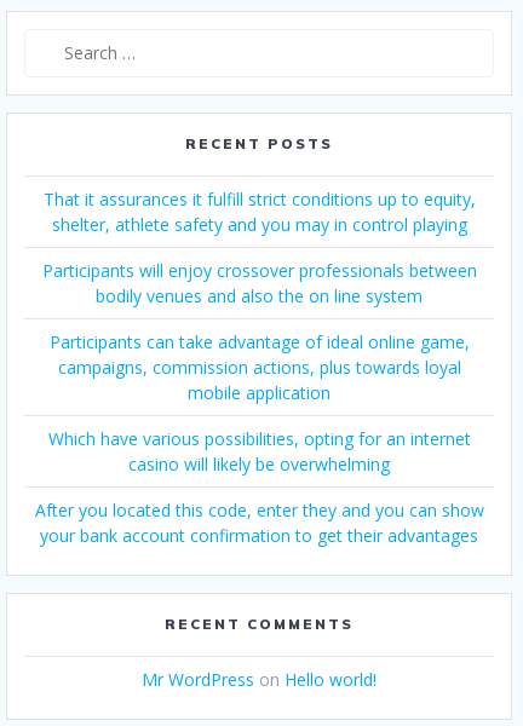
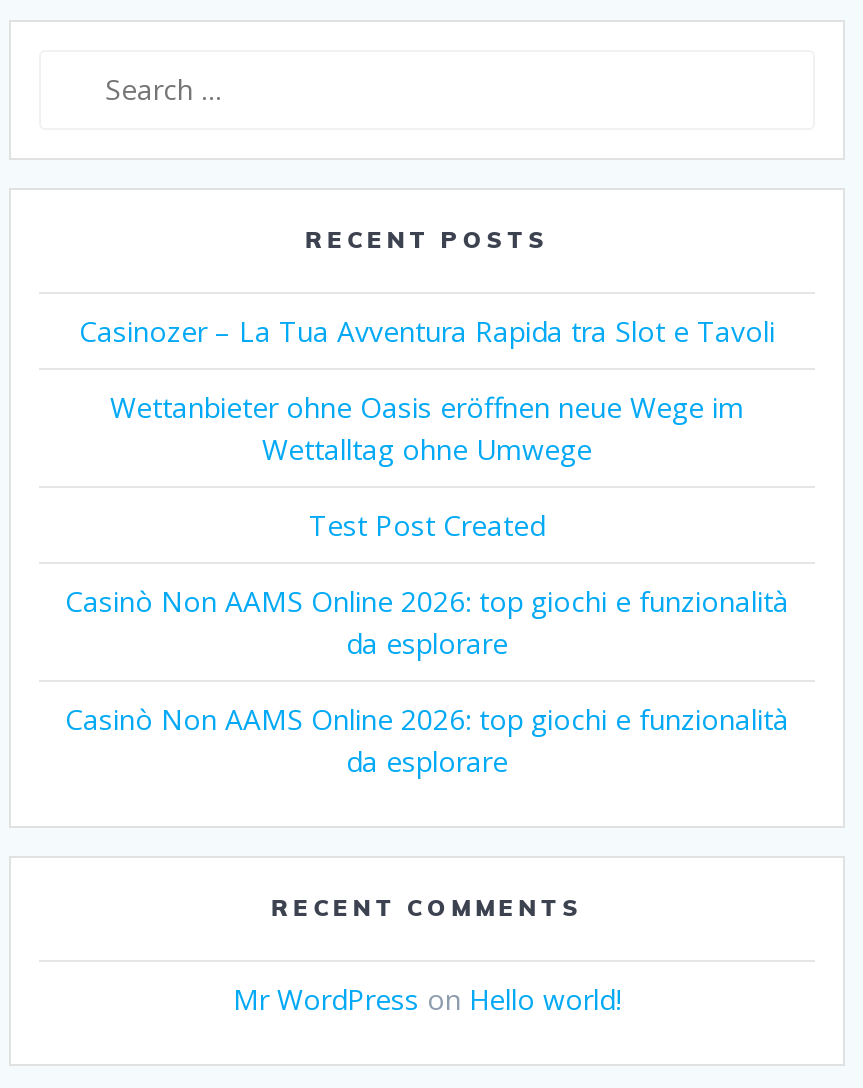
- That it assurances it fulfill strict conditions up to equity,
- shelter, athlete safety and you may in control playing
+ Casinozer – La Tua Avventura Rapida tra Slot e Tavoli

- Participants will enjoy crossover professionals between
- bodily venues and also the on line system
+ Wettanbieter ohne Oasis eröffnen neue Wege im
+ Wettalltag ohne Umwege

- Participants can take advantage of ideal online game,
- campaigns, commission actions, plus towards loyal
- mobile application
+ Test Post Created

- Which have various possibilities, opting for an internet
- casino will likely be overwhelming
+ Casinò Non AAMS Online 2026: top giochi e funzionalità
+ da esplorare

- After you located this code, enter they and you can show
- your bank account confirmation to get their advantages
+ Casinò Non AAMS Online 2026: top giochi e funzionalità
+ da esplorare
